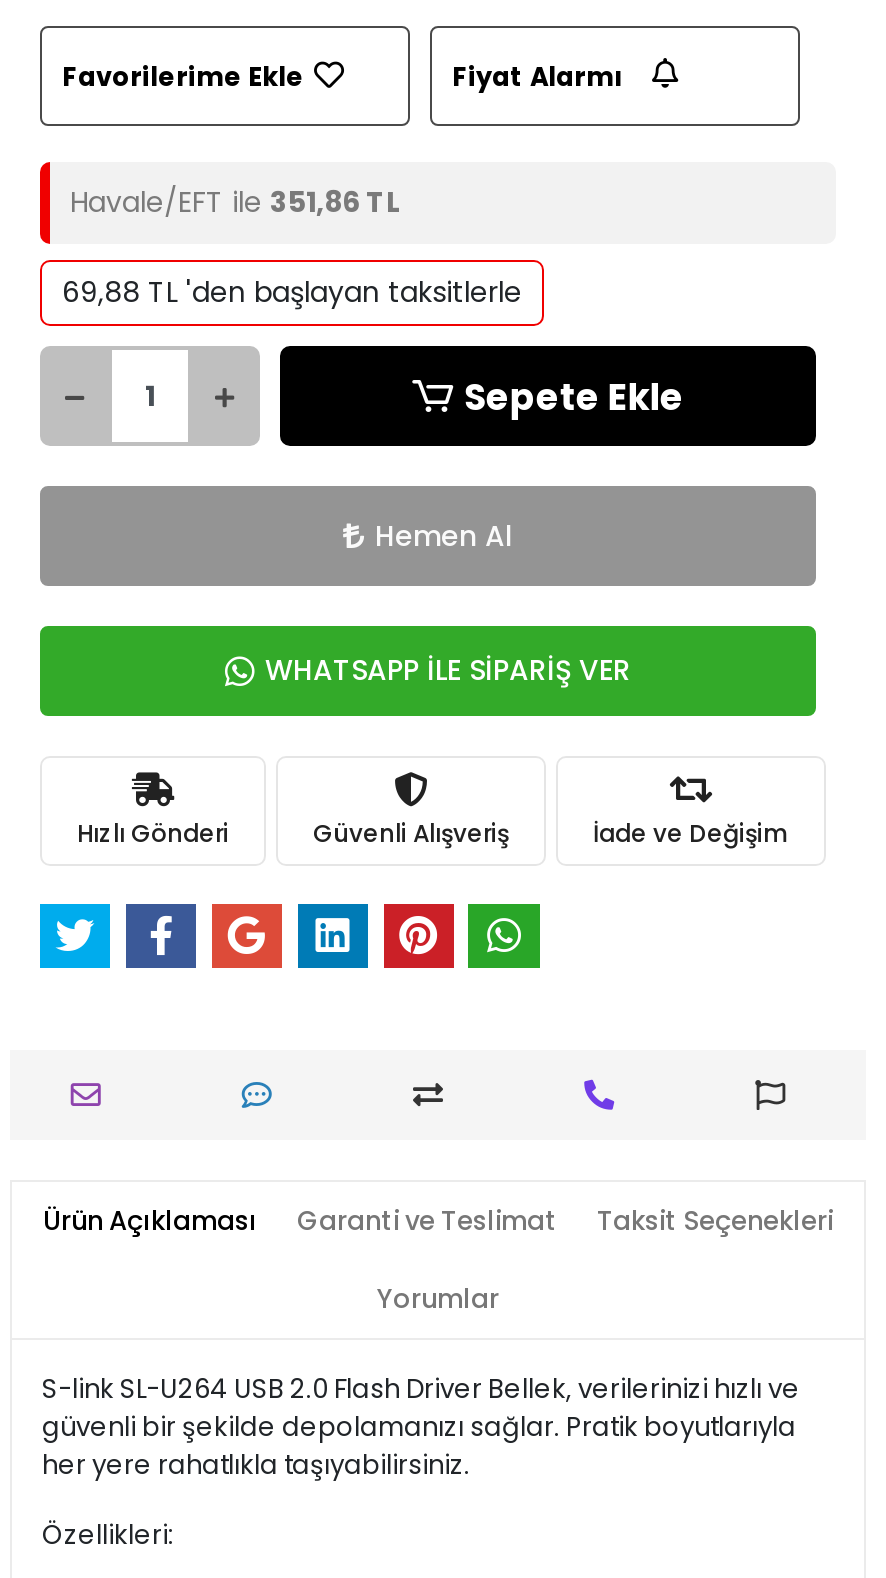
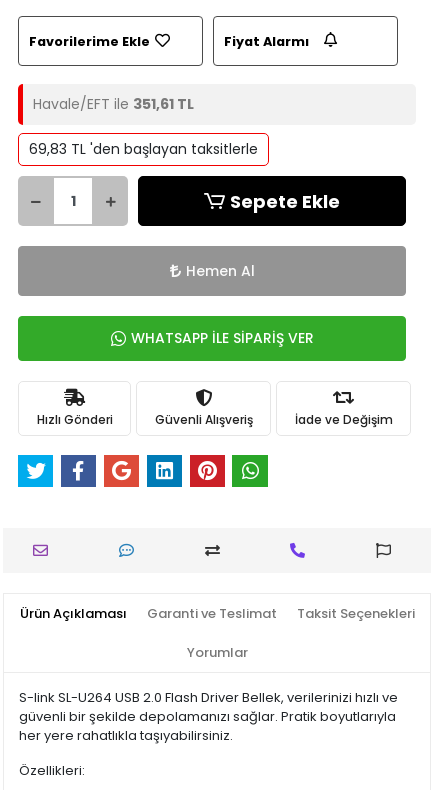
- Havale/EFT ile 351,86 TL
+ Havale/EFT ile 351,61 TL

- 69,88 TL 'den başlayan taksitlerle
+ 69,83 TL 'den başlayan taksitlerle
